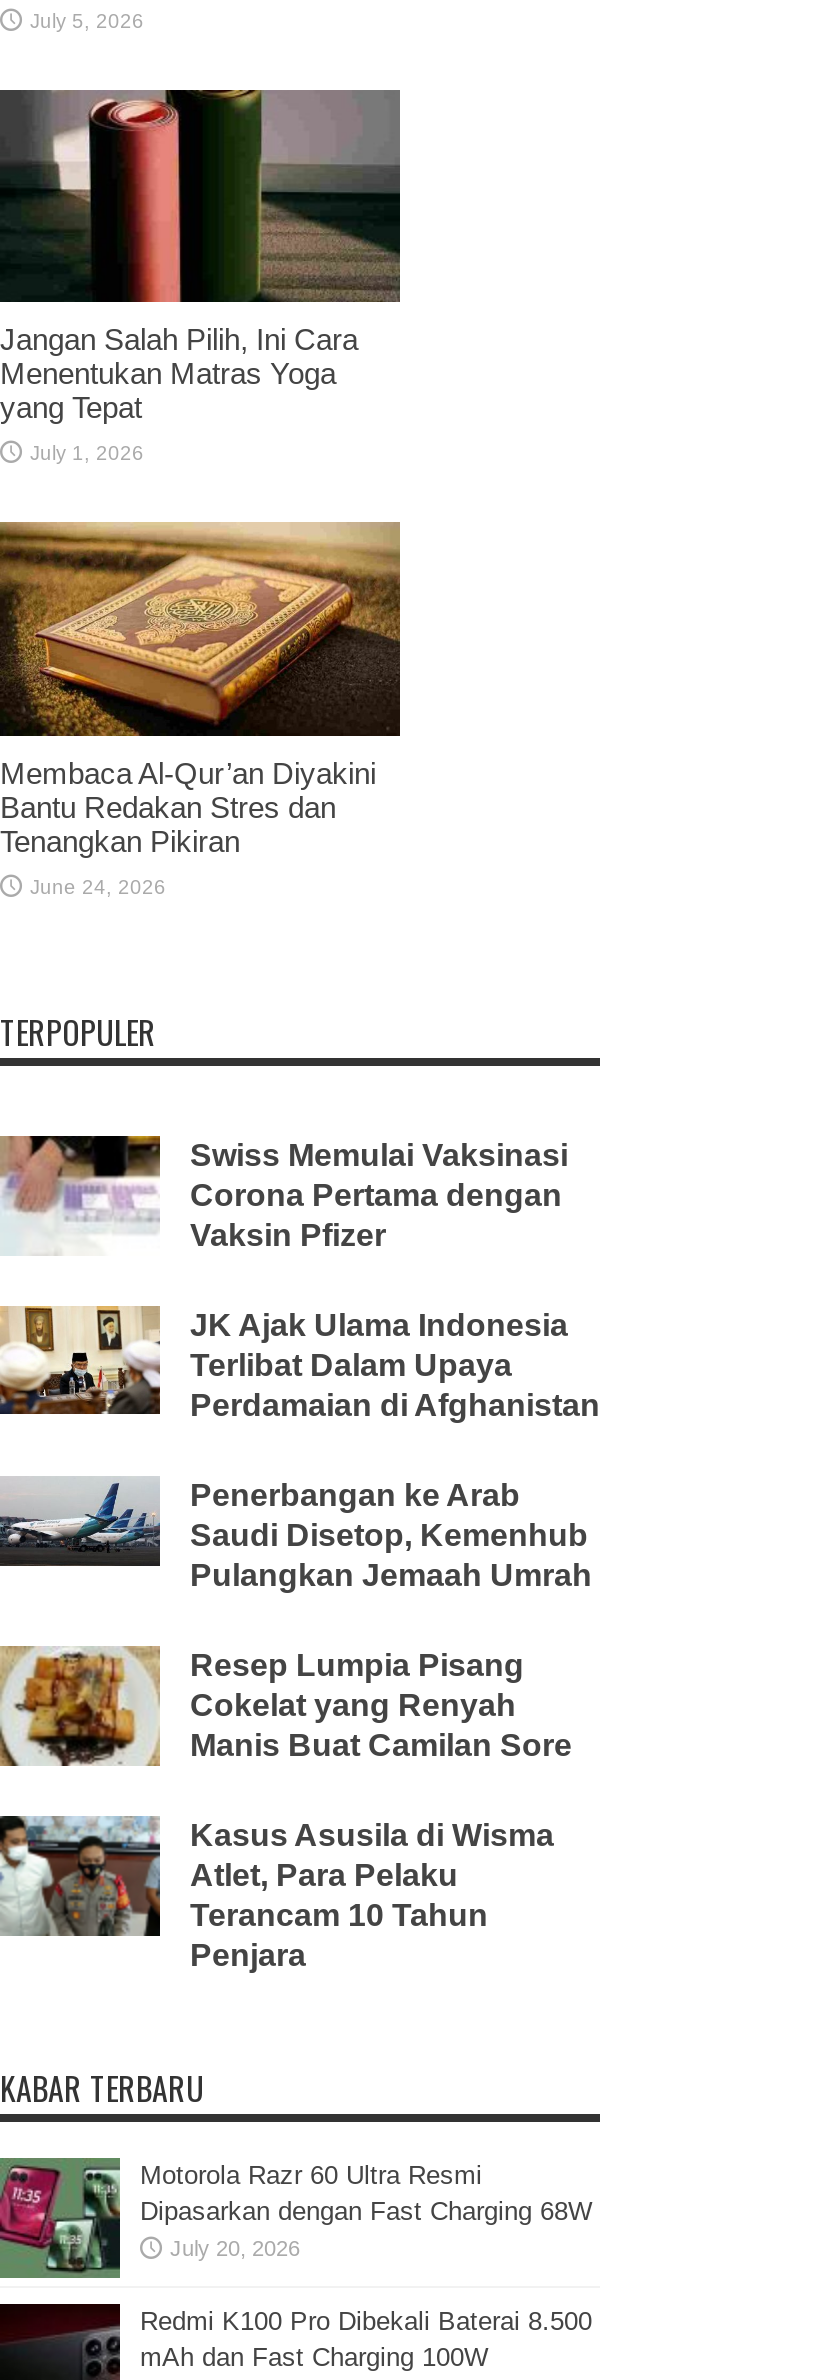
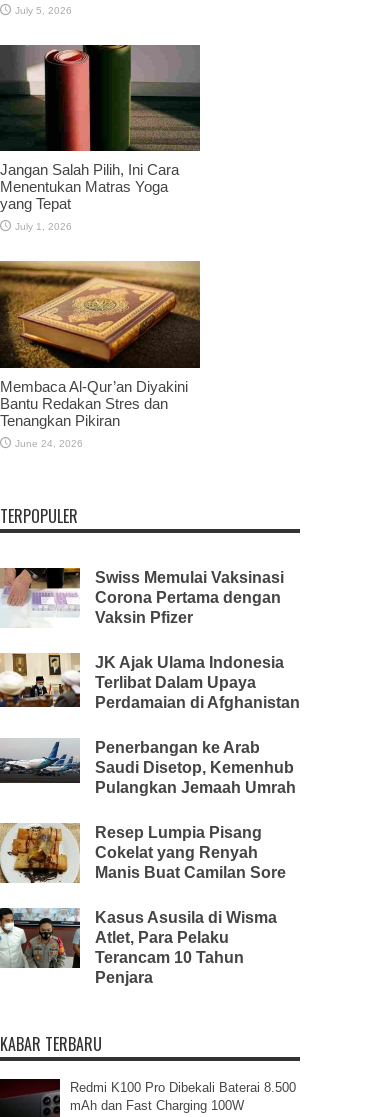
- [image]
- Motorola Razr 60 Ultra Resmi
- Dipasarkan dengan Fast Charging 68W
- July 20, 2026
